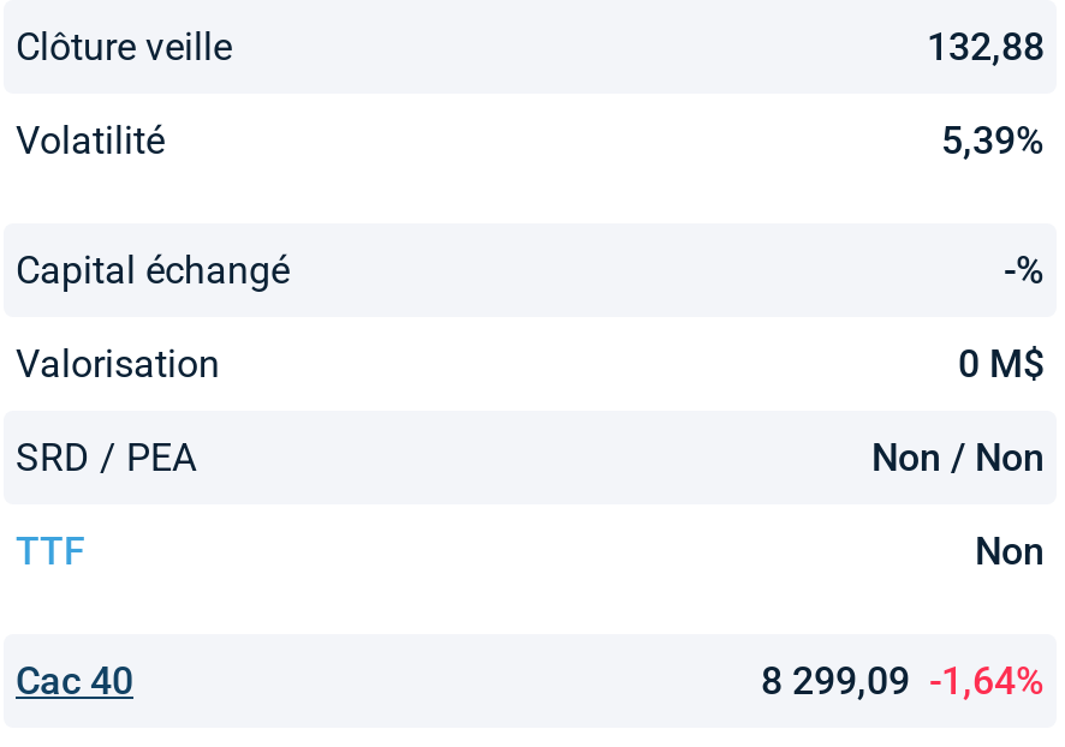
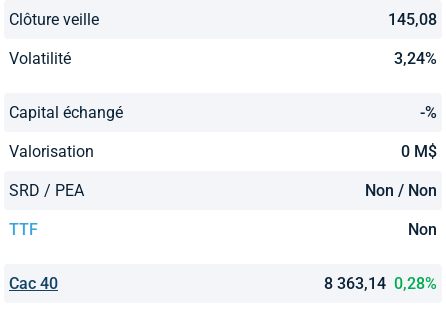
- 132,88
+ 145,08

- 5,39%
+ 3,24%

- 8 299,09 -1,64%
+ 8 363,14 0,28%
